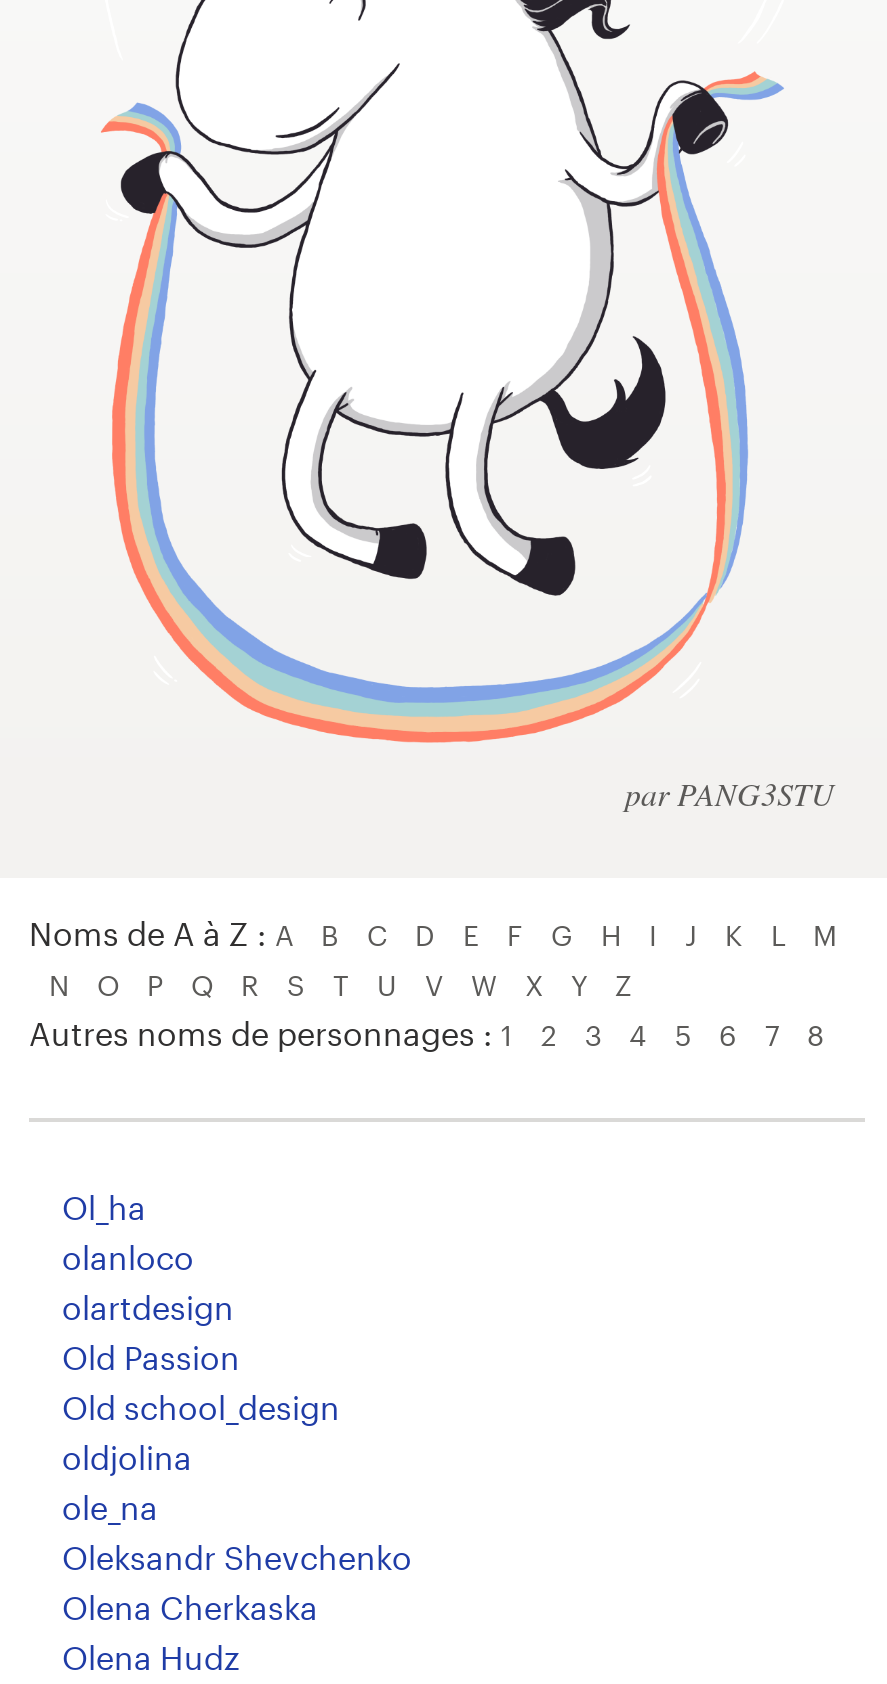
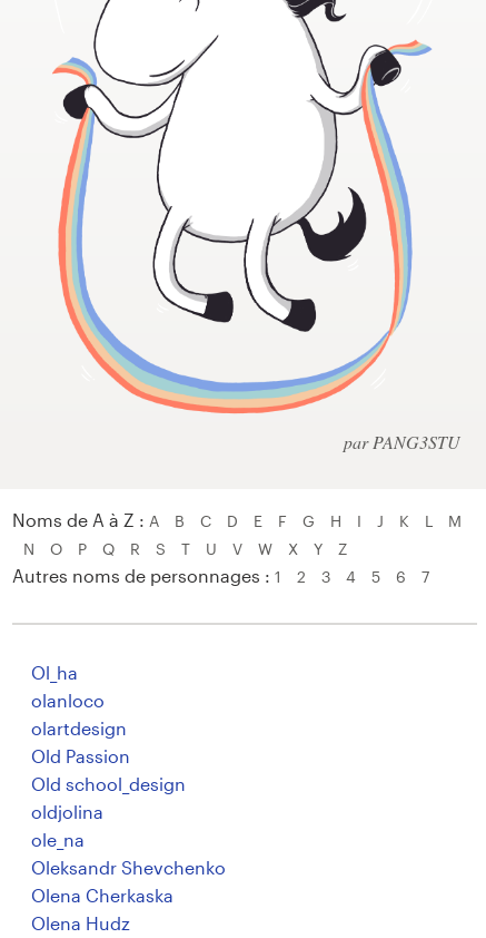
- 8
